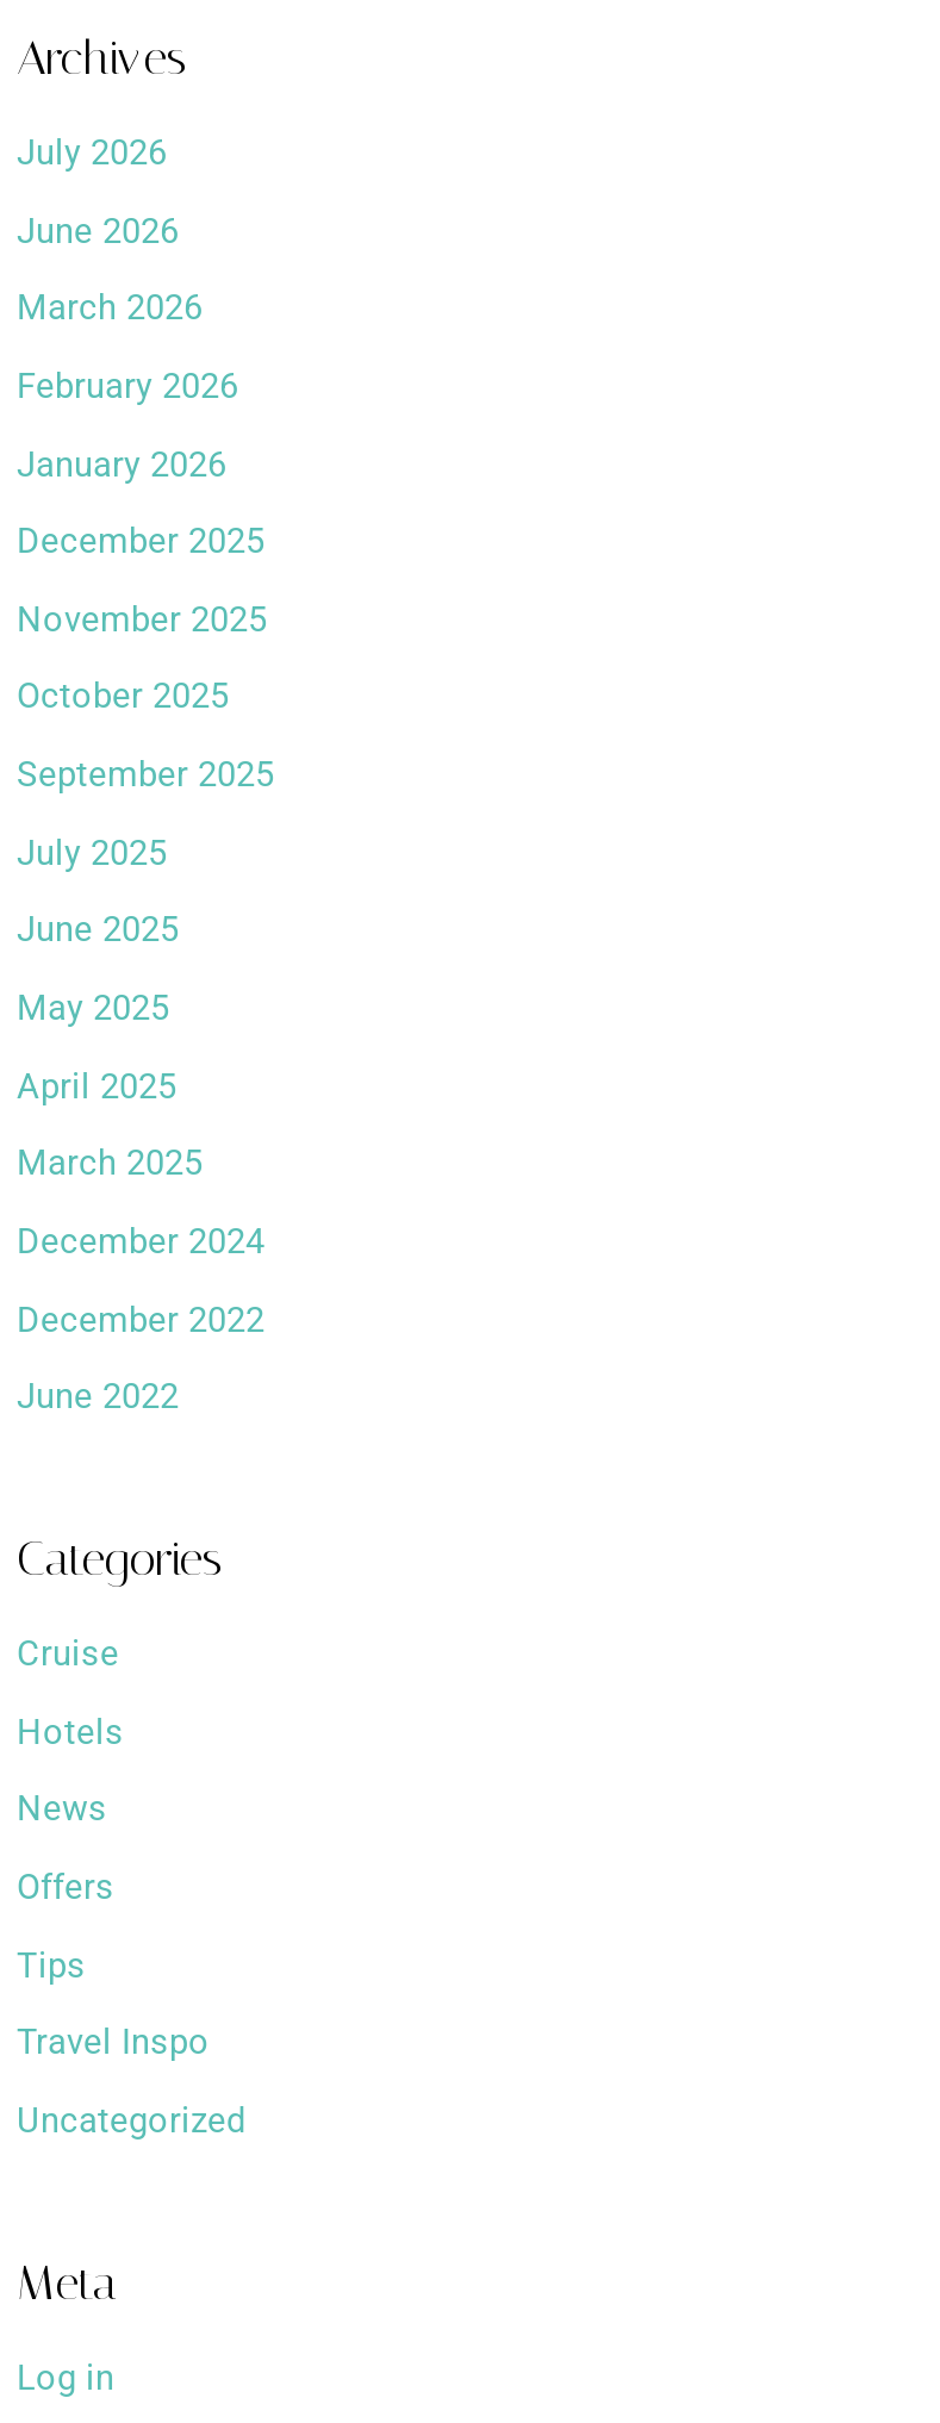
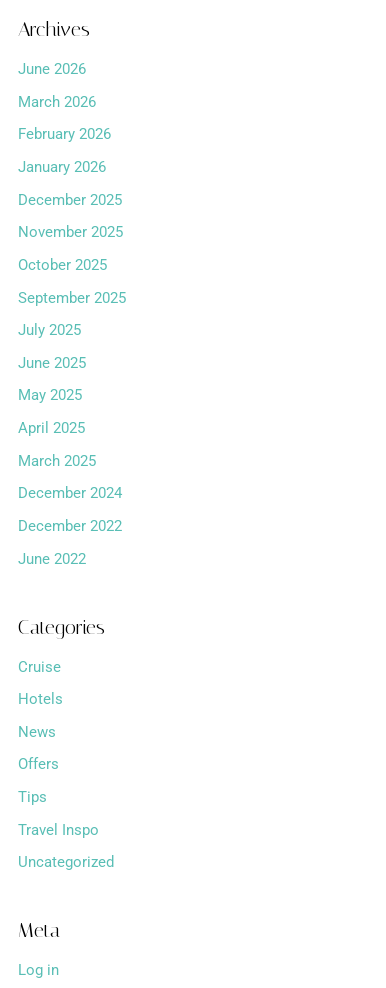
- July 2026
